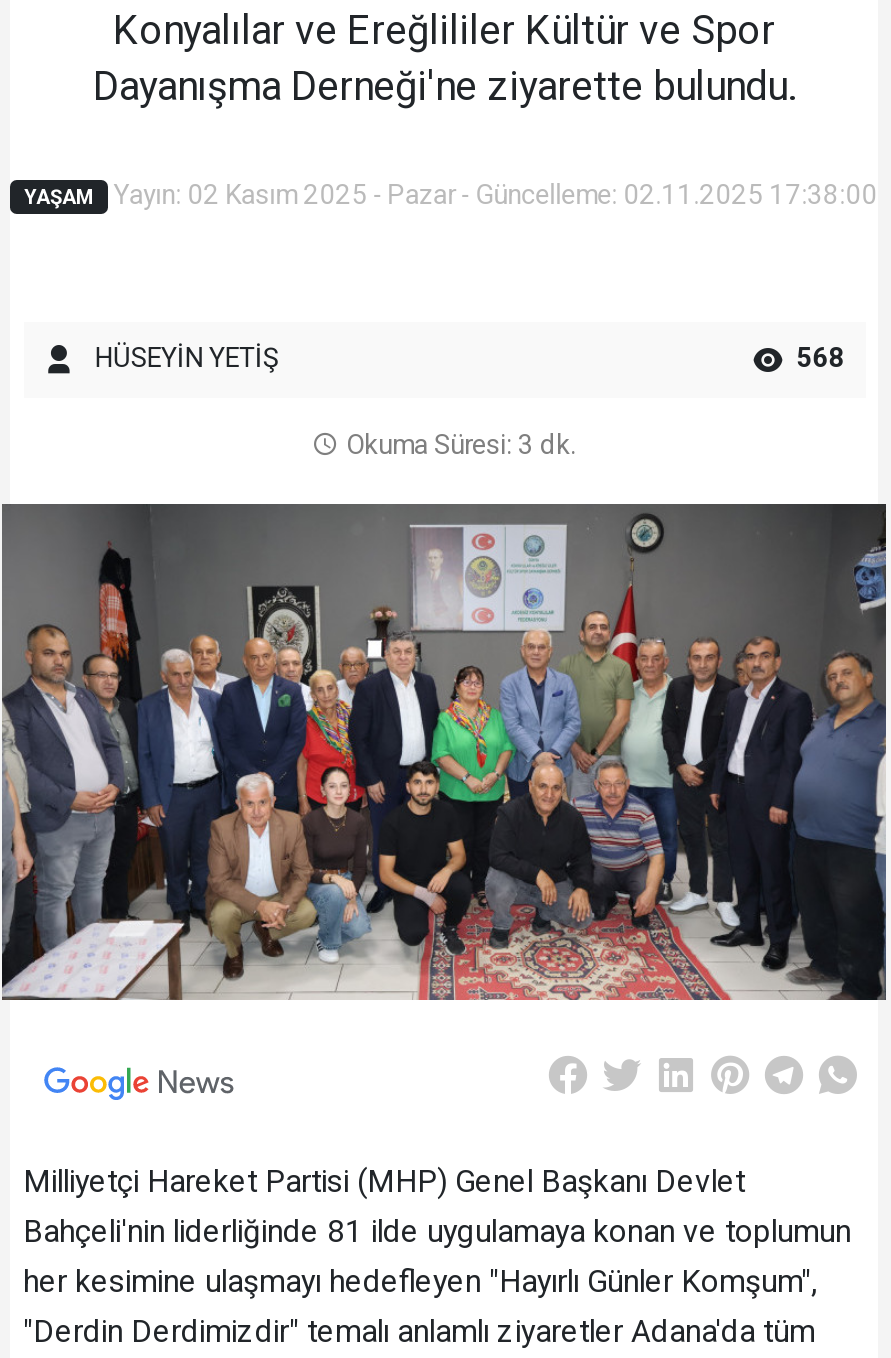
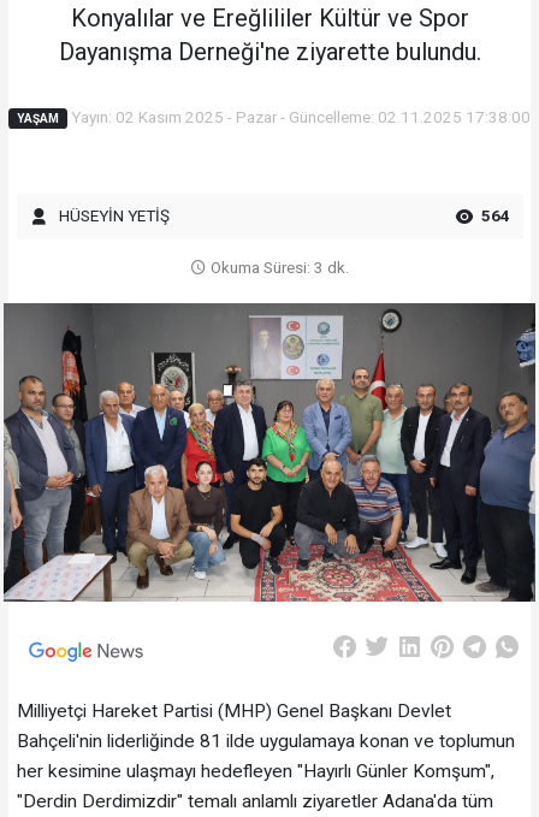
- 568
+ 564
